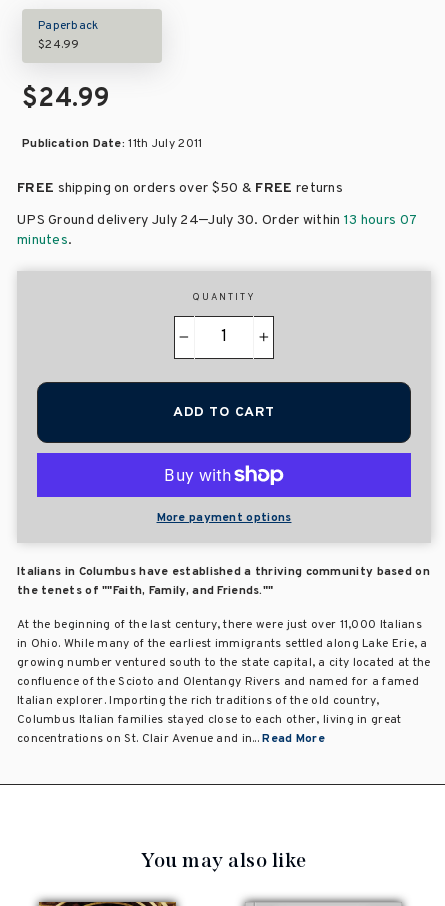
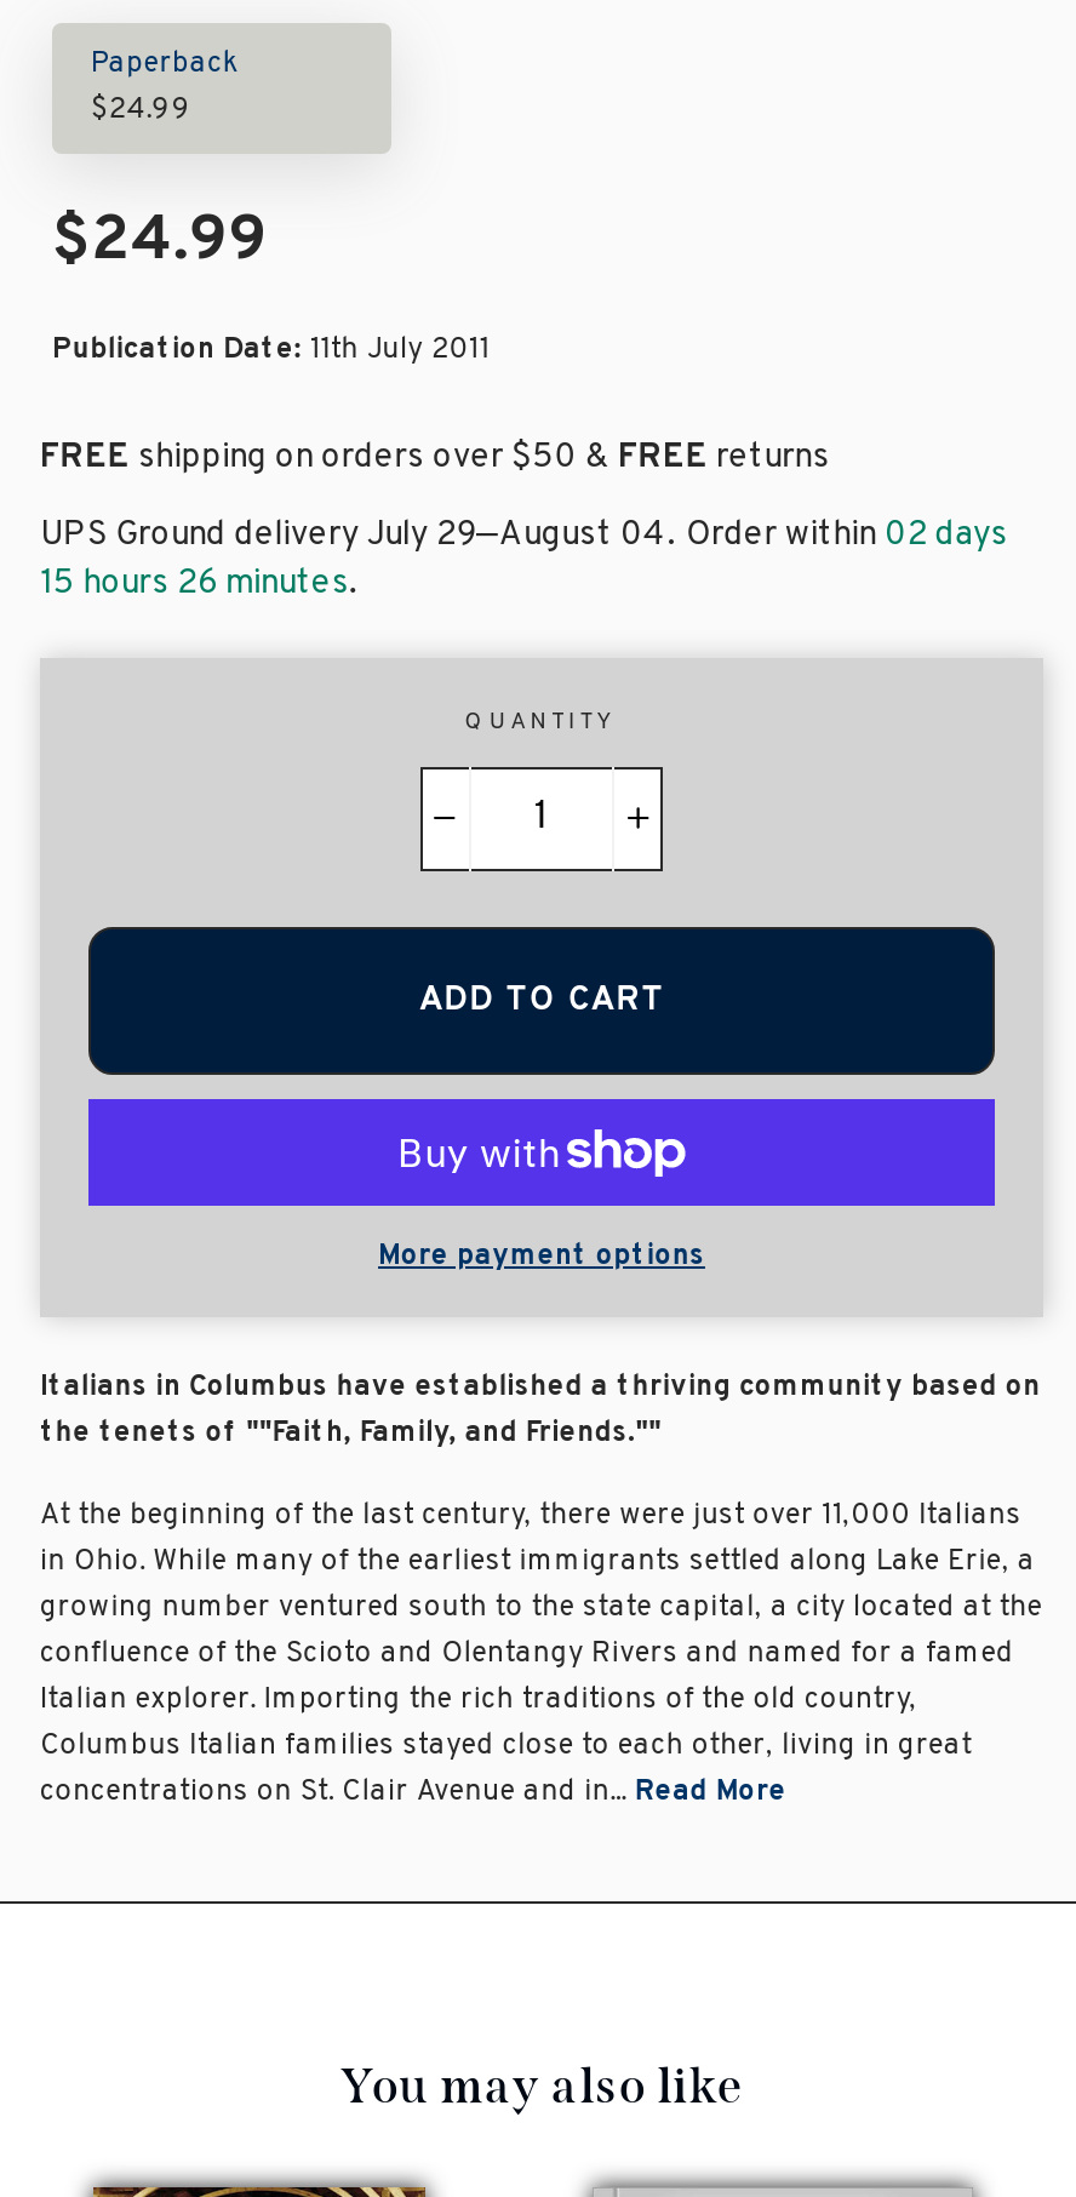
- UPS Ground delivery July 24–July 30. Order within 13 hours 07
- minutes.
+ UPS Ground delivery July 29–August 04. Order within 02 days
+ 15 hours 26 minutes.
